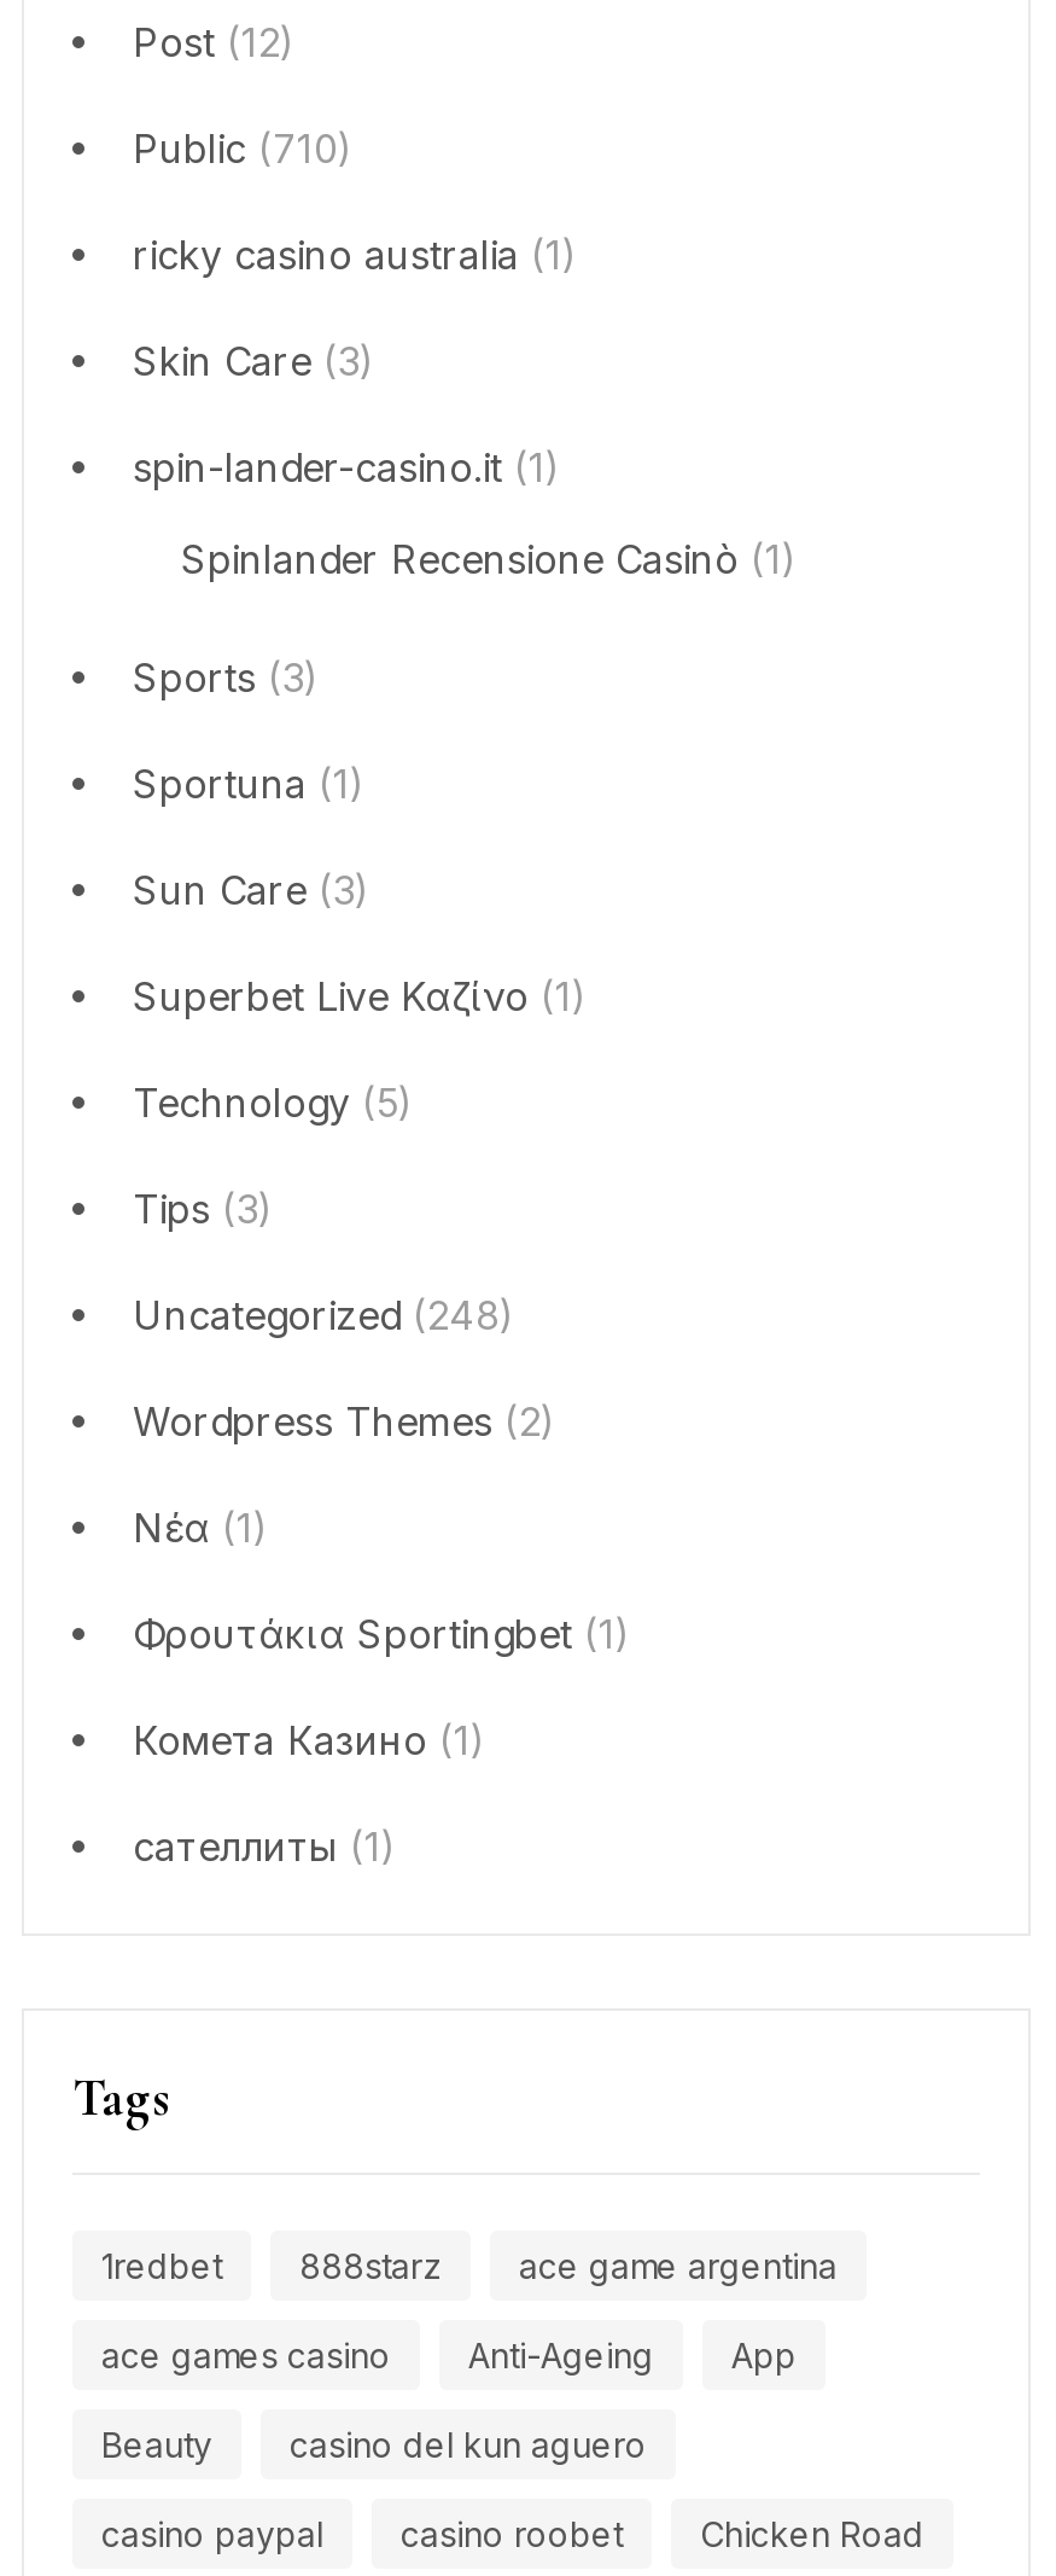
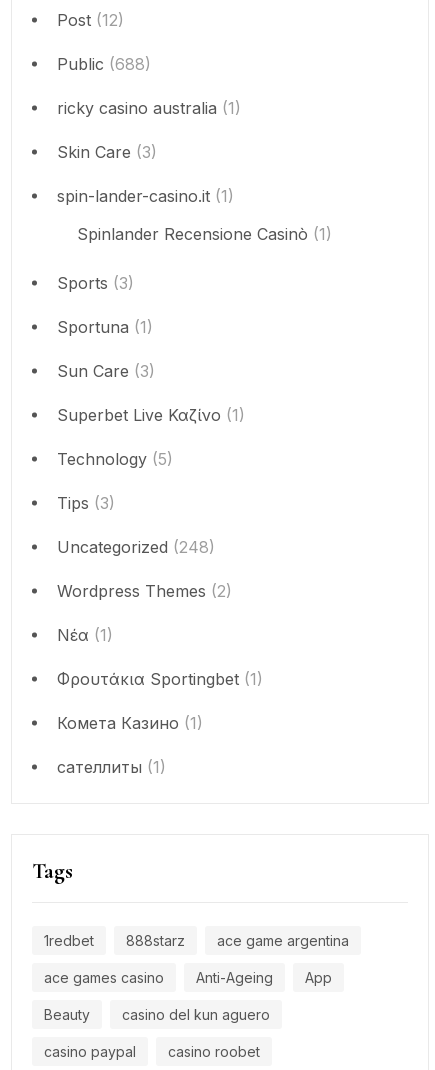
- Public (710)
+ Public (688)

- Chicken Road
